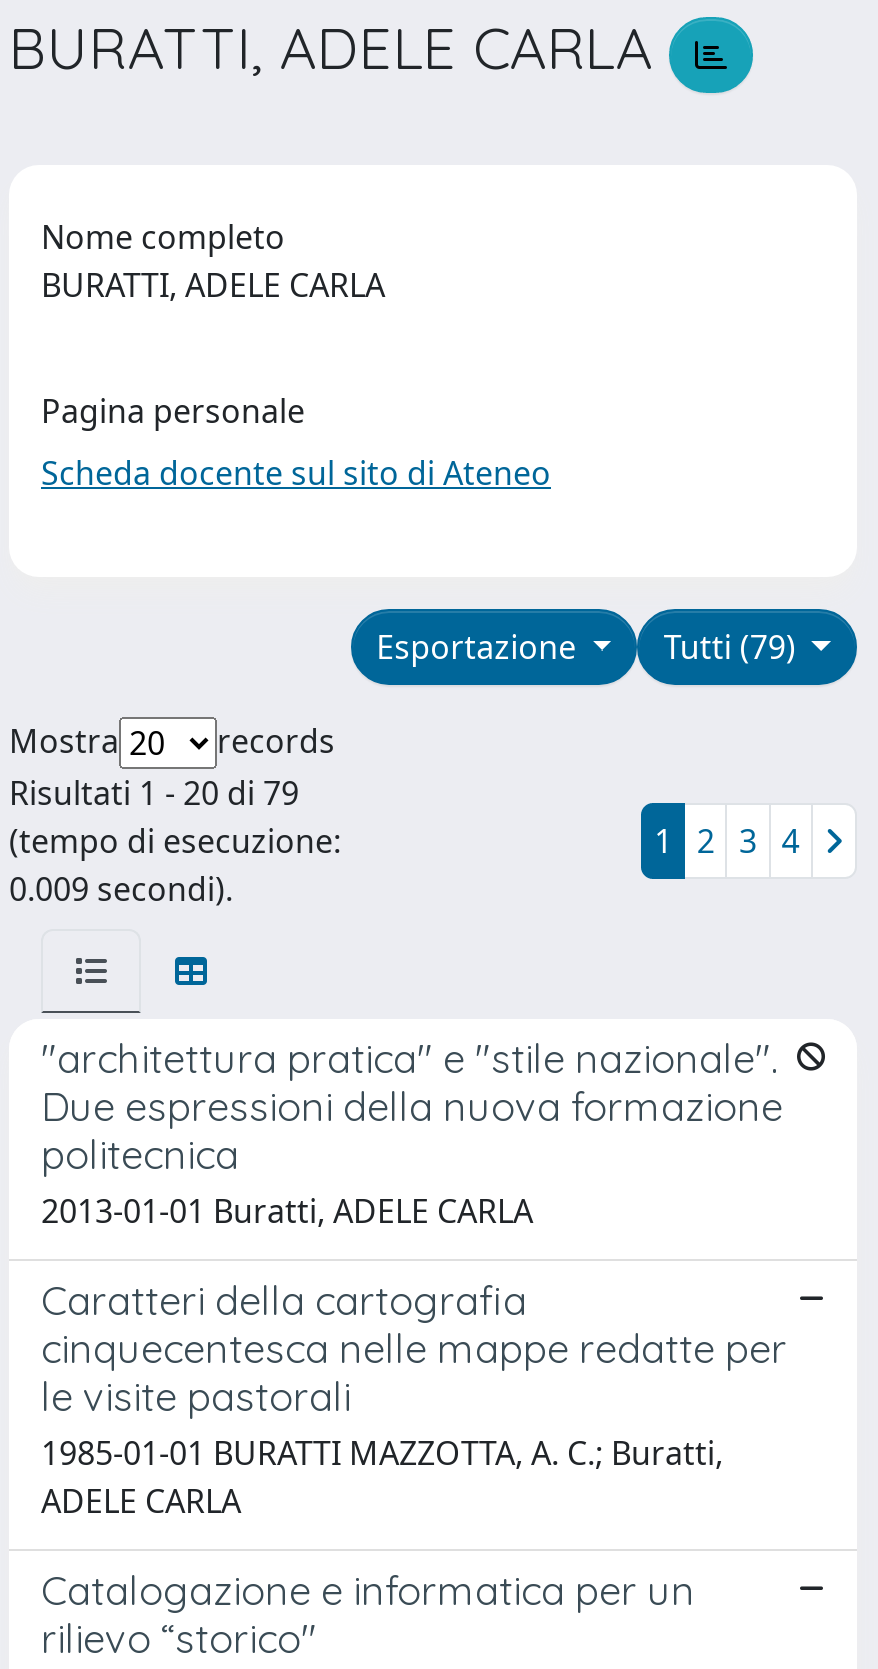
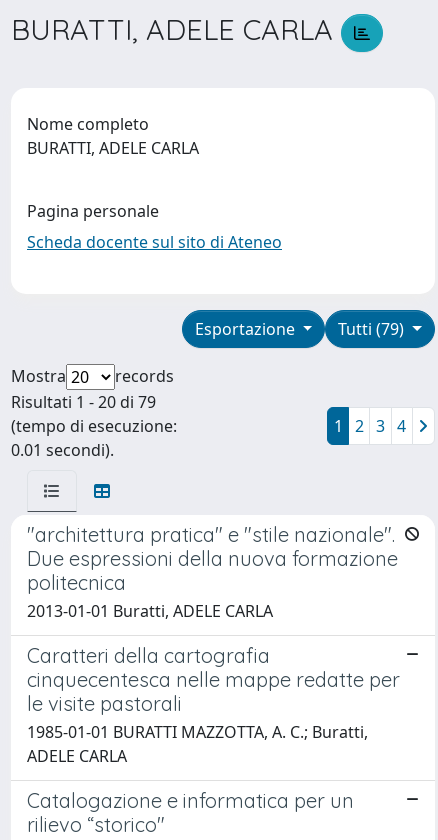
- 0.009 secondi).
+ 0.01 secondi).
